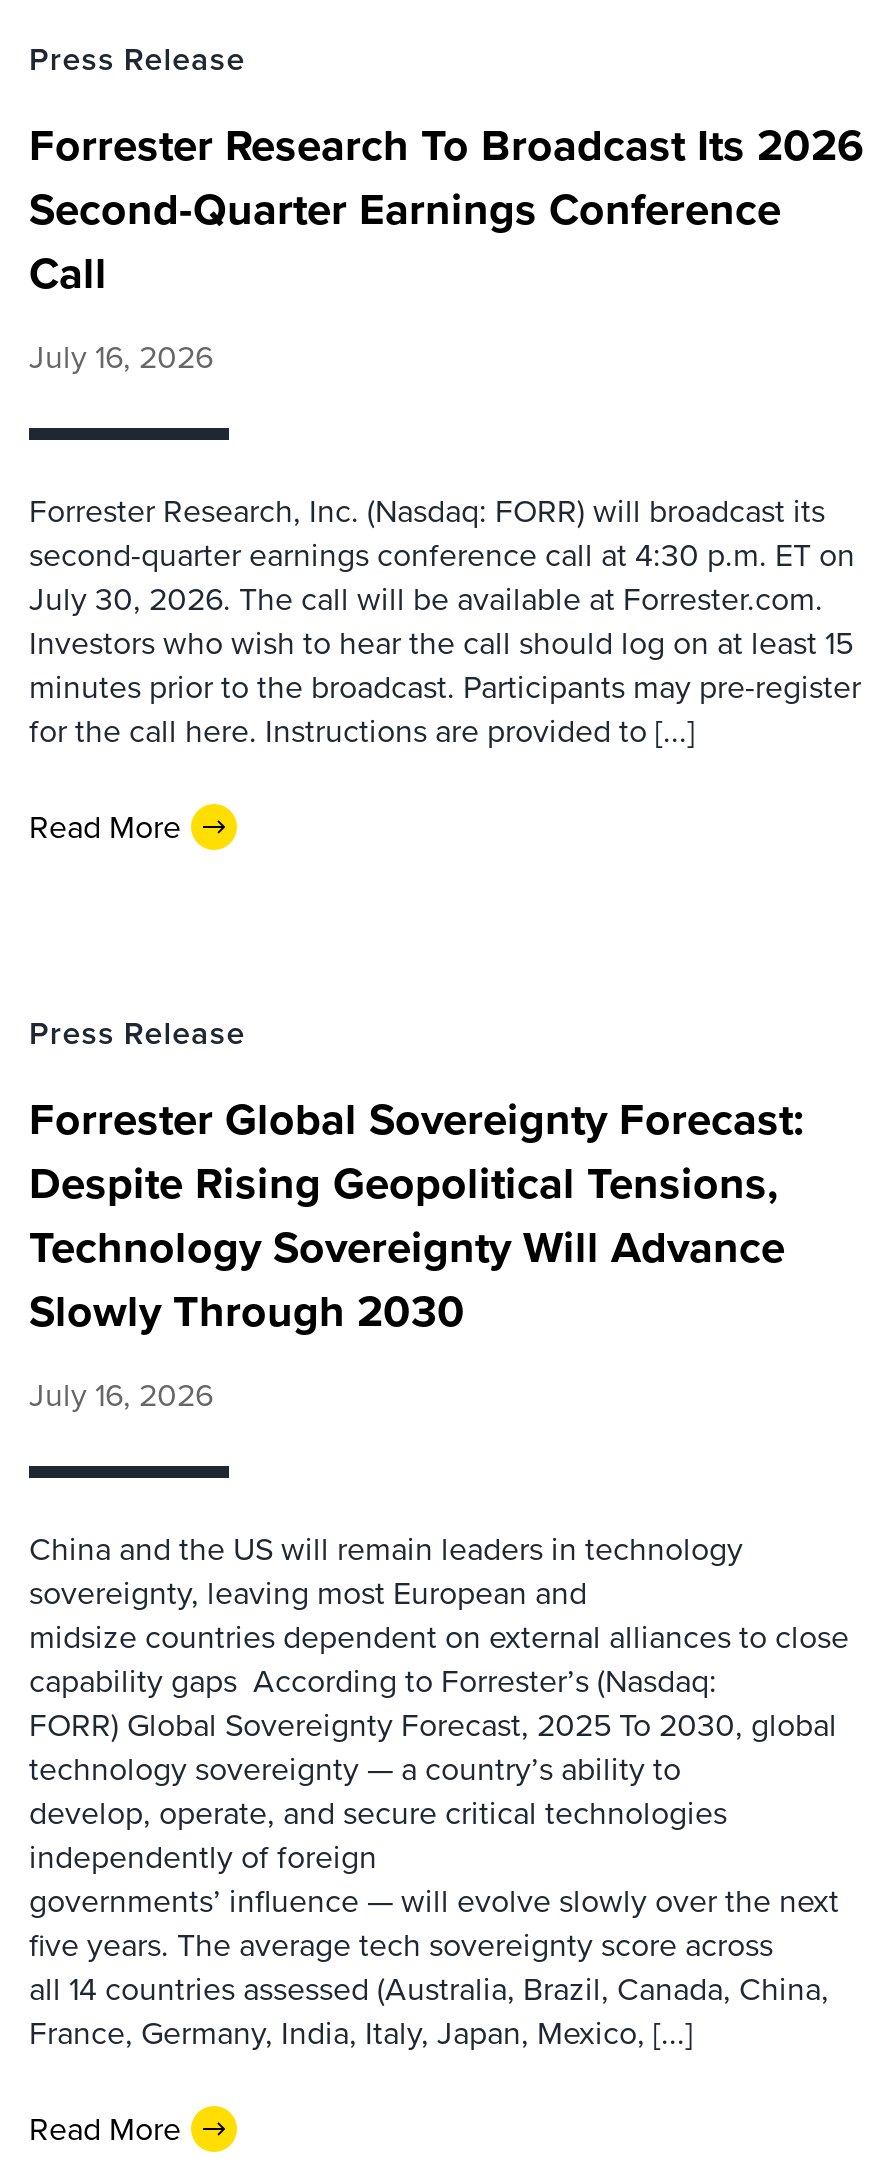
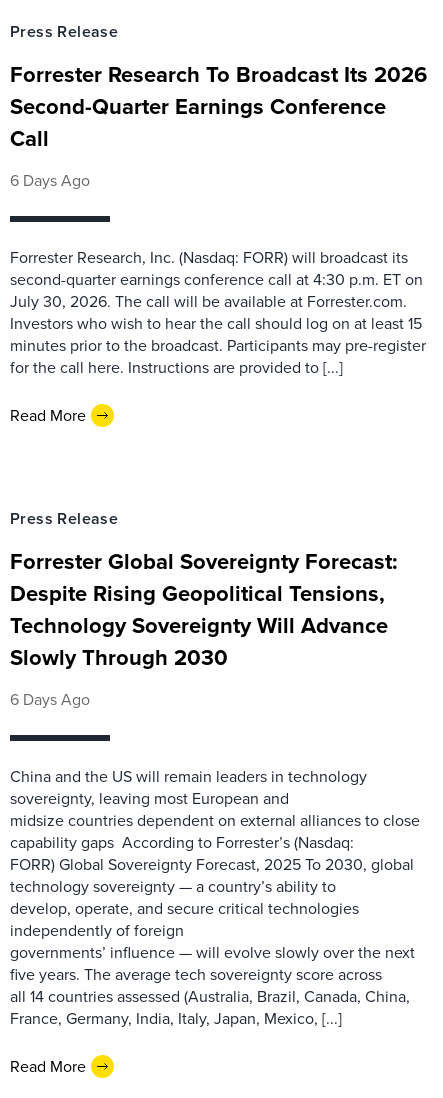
- July 16, 2026
+ 6 Days Ago

- July 16, 2026
+ 6 Days Ago
